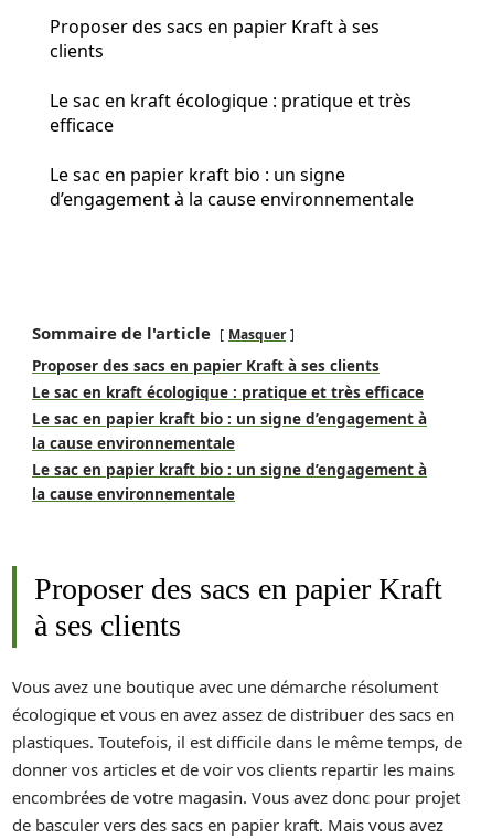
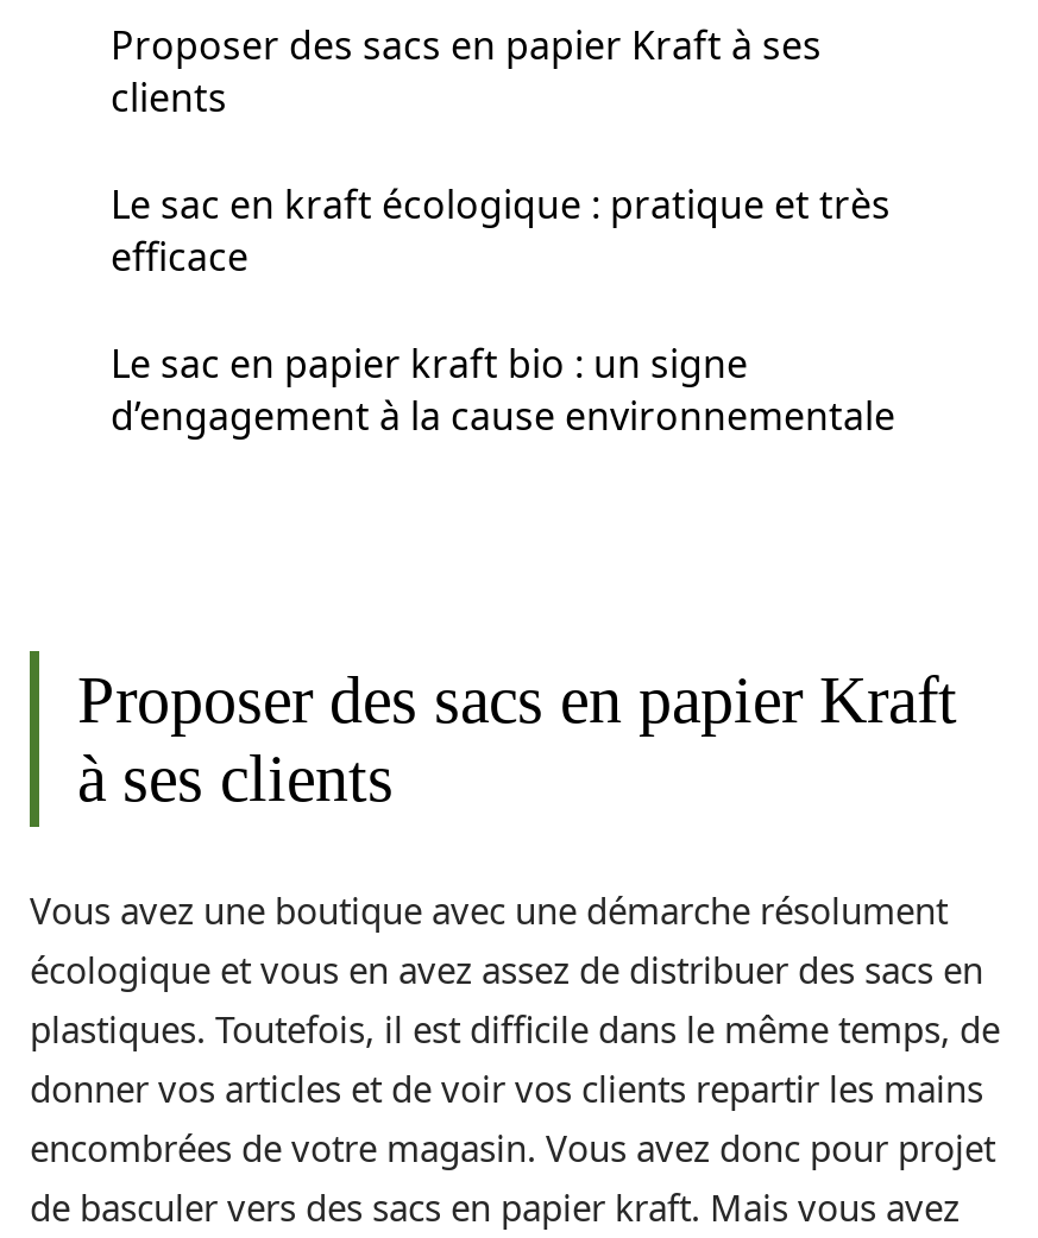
- Sommaire de l'article
- Masquer
- Proposer des sacs en papier Kraft à ses clients
- Le sac en kraft écologique : pratique et très efficace
- Le sac en papier kraft bio : un signe d’engagement à
- la cause environnementale
- Le sac en papier kraft bio : un signe d’engagement à
- la cause environnementale
